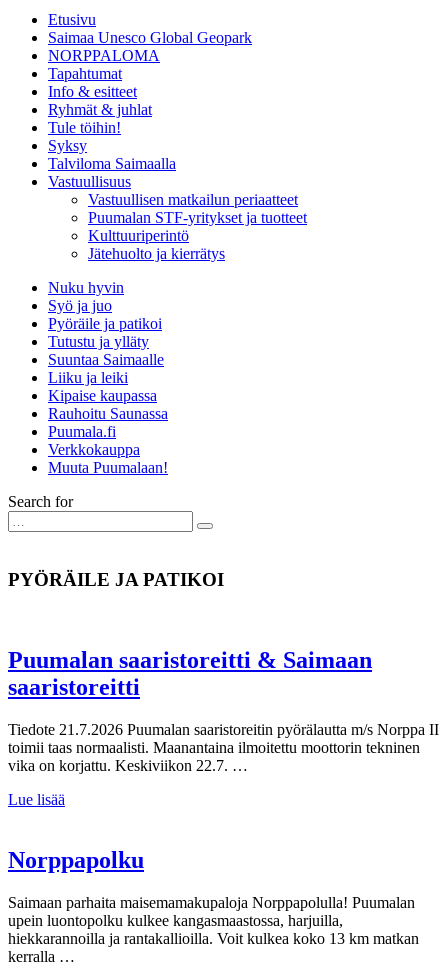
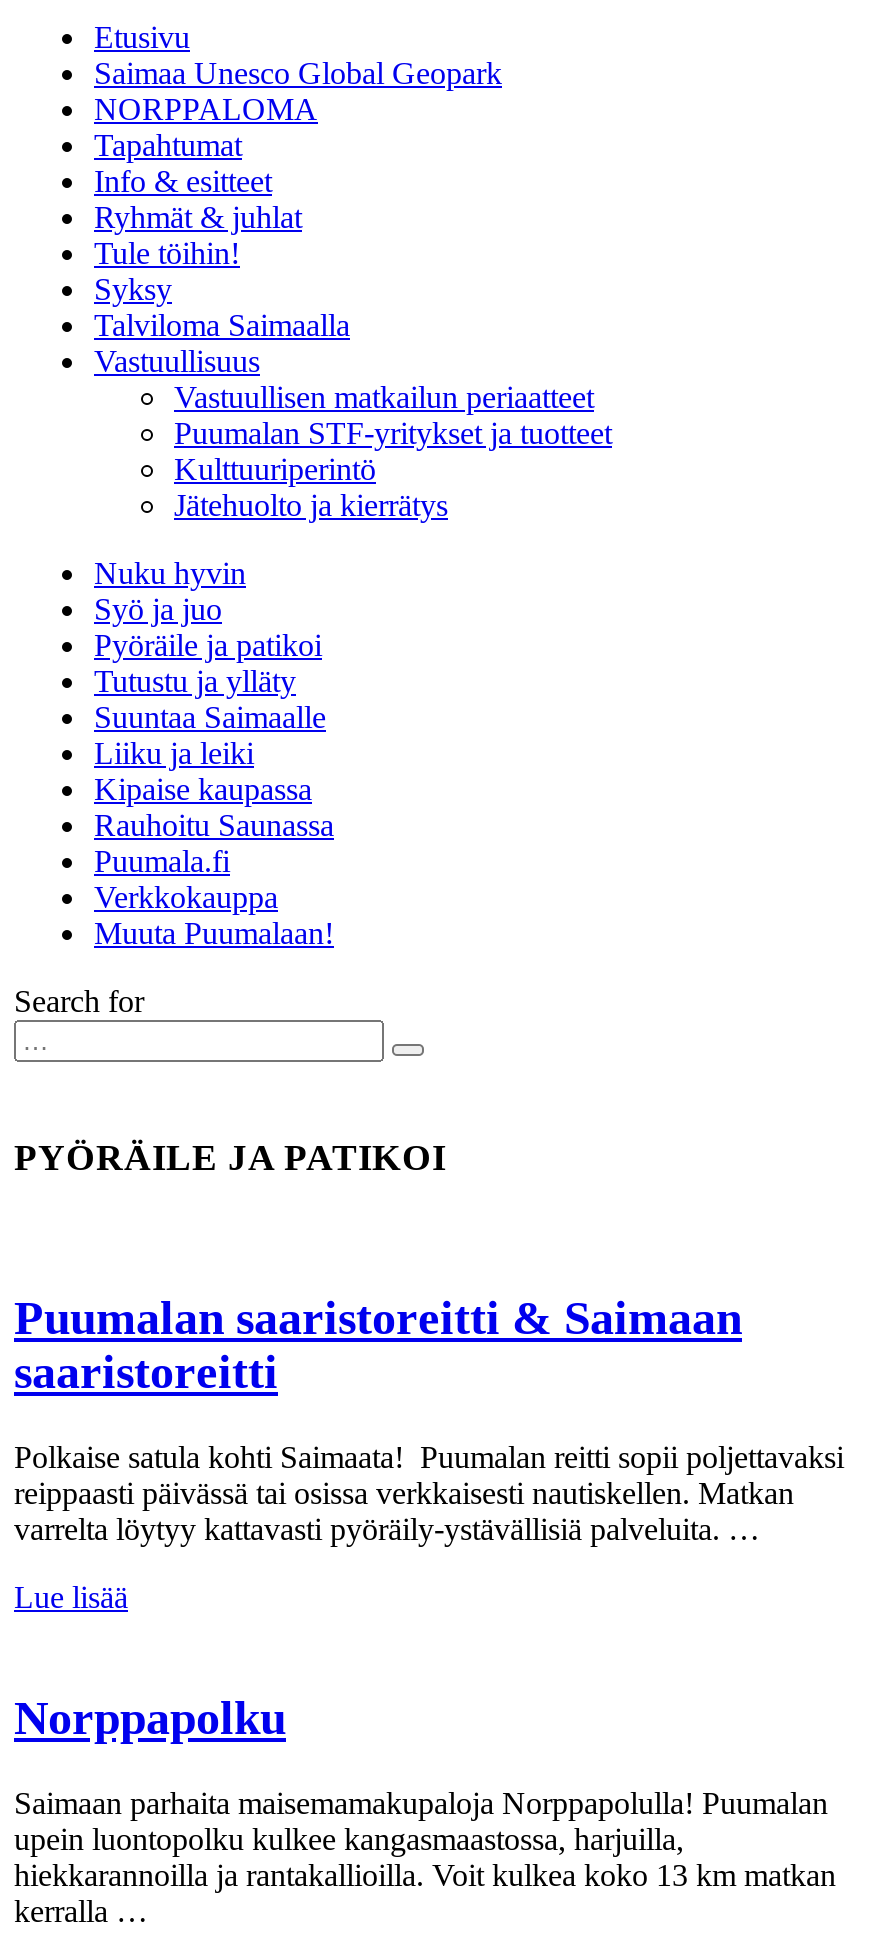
- Tiedote 21.7.2026 Puumalan saaristoreitin pyörälautta m/s Norppa II
- toimii taas normaalisti. Maanantaina ilmoitettu moottorin tekninen
- vika on korjattu. Keskiviikon 22.7. …
+ Polkaise satula kohti Saimaata! Puumalan reitti sopii poljettavaksi
+ reippaasti päivässä tai osissa verkkaisesti nautiskellen. Matkan
+ varrelta löytyy kattavasti pyöräily-ystävällisiä palveluita. …
